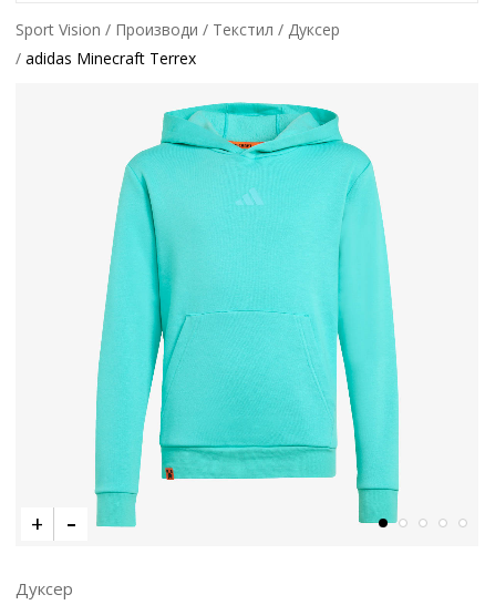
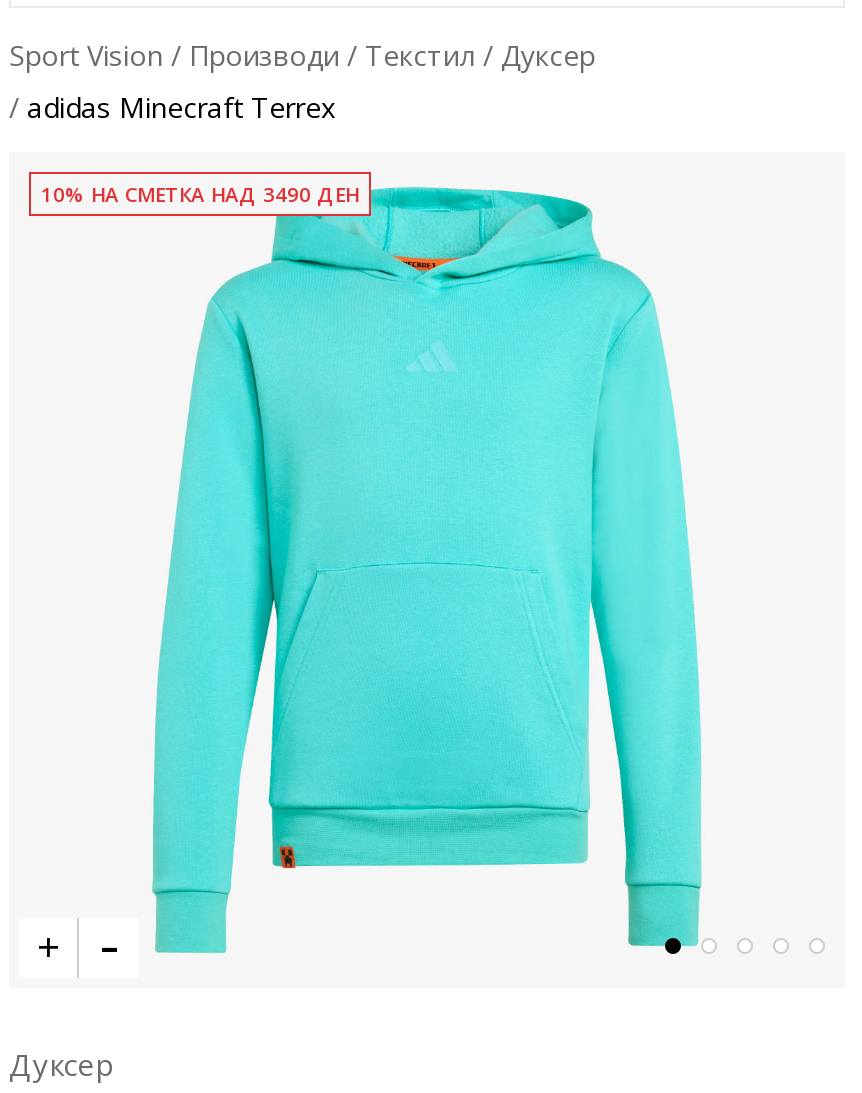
+ 10% НА СМЕТКА НАД 3490 ДЕН
